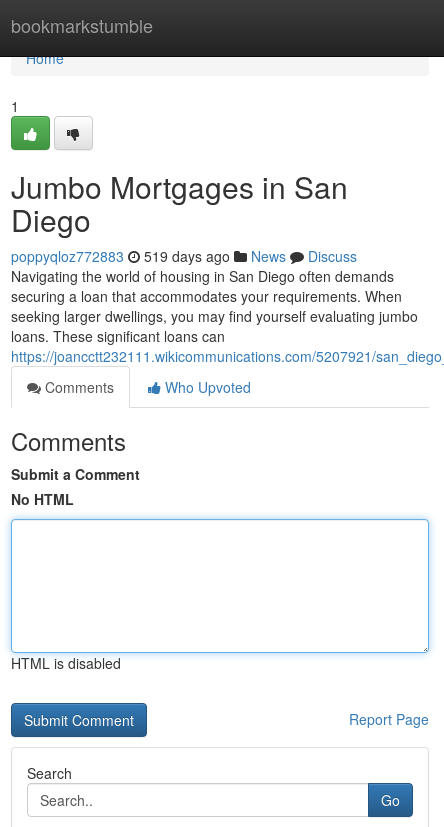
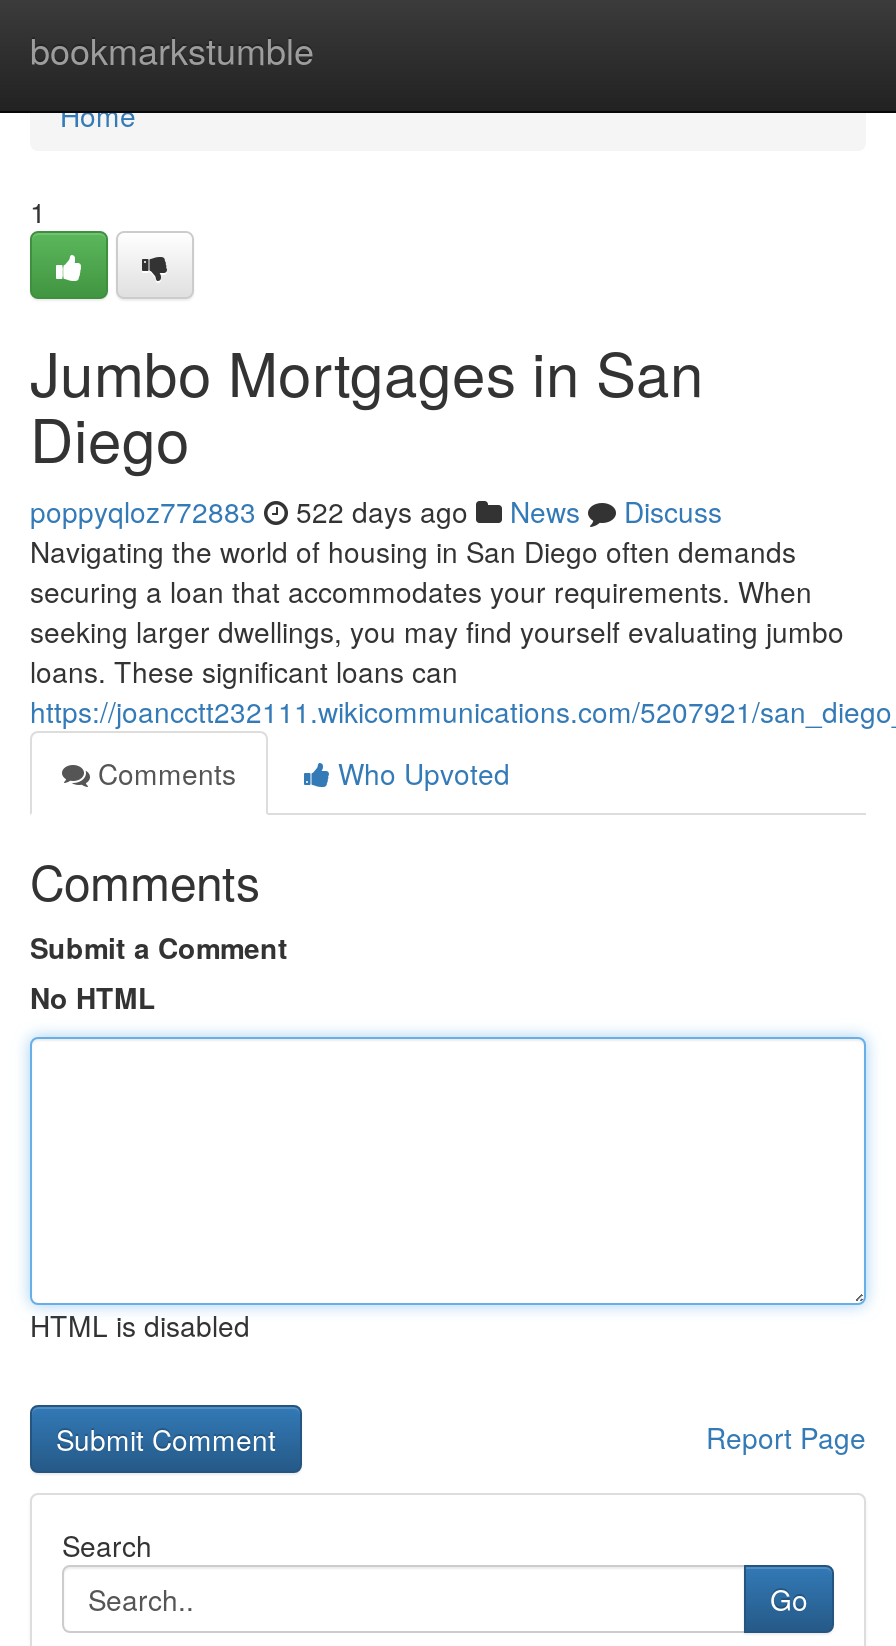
- poppyqloz772883 519 days ago News Discuss
+ poppyqloz772883 522 days ago News Discuss
